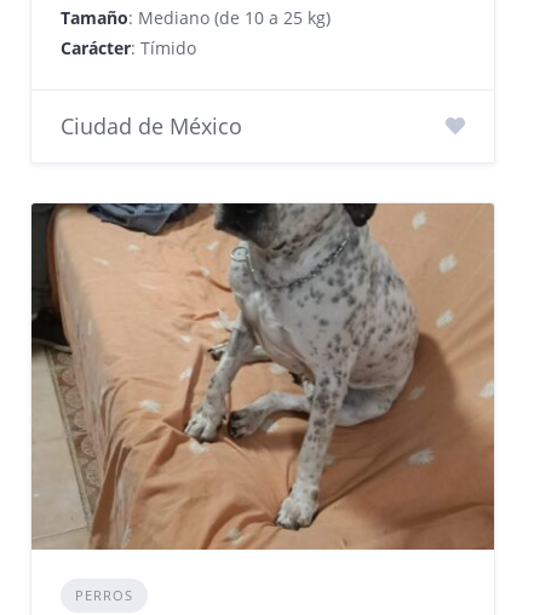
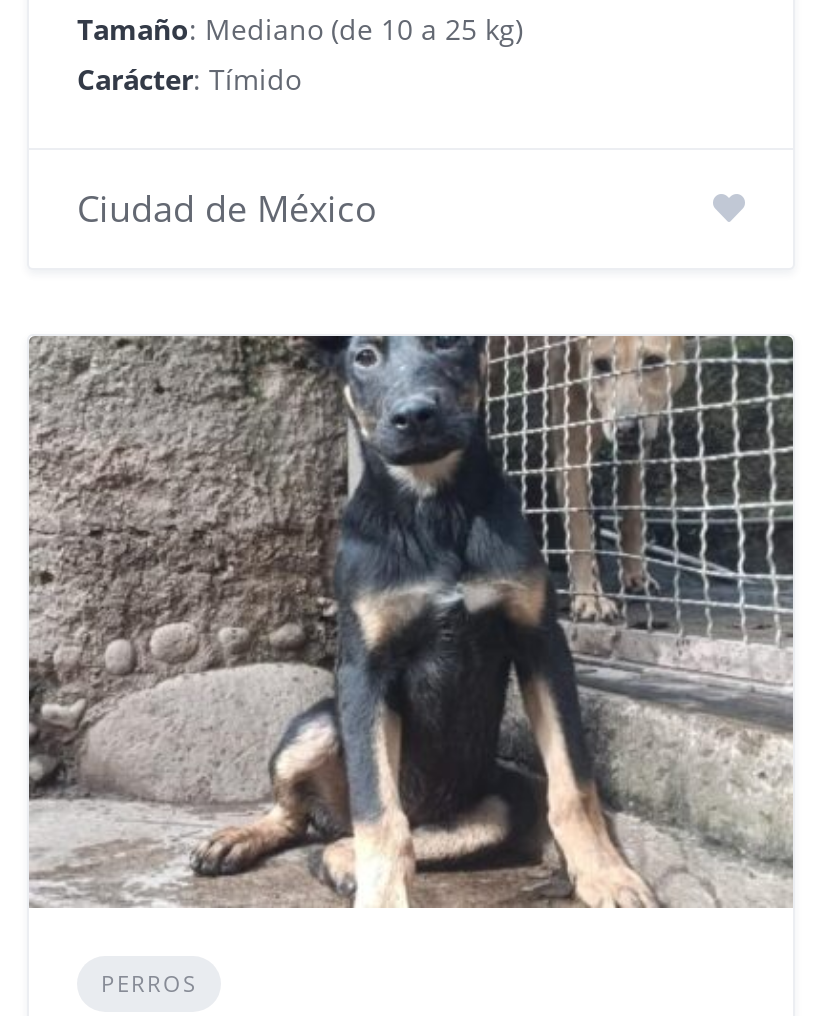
- [image]
+ [image]
